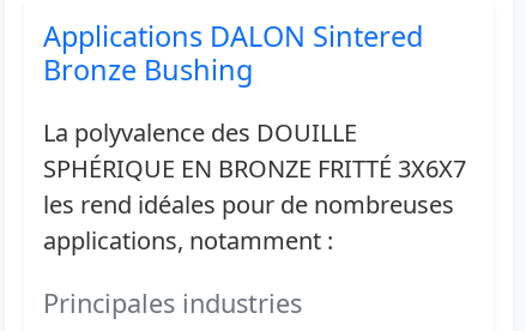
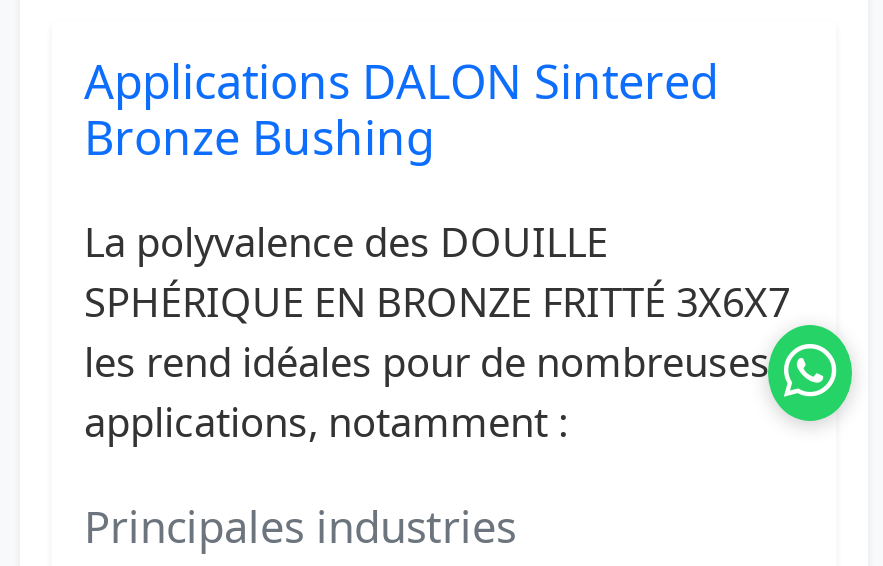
+ [image]
